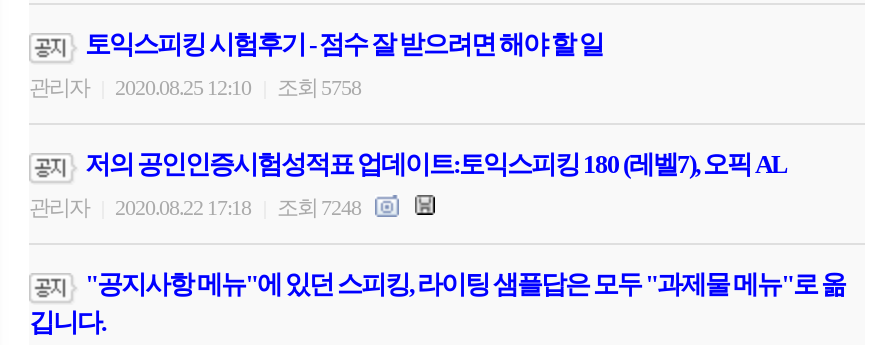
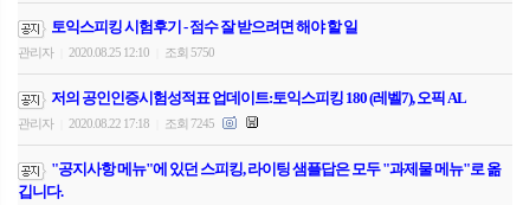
- 관리자 2020.08.25 12:10 조회 5758
+ 관리자 2020.08.25 12:10 조회 5750

- 관리자 2020.08.22 17:18 조회 7248
+ 관리자 2020.08.22 17:18 조회 7245
